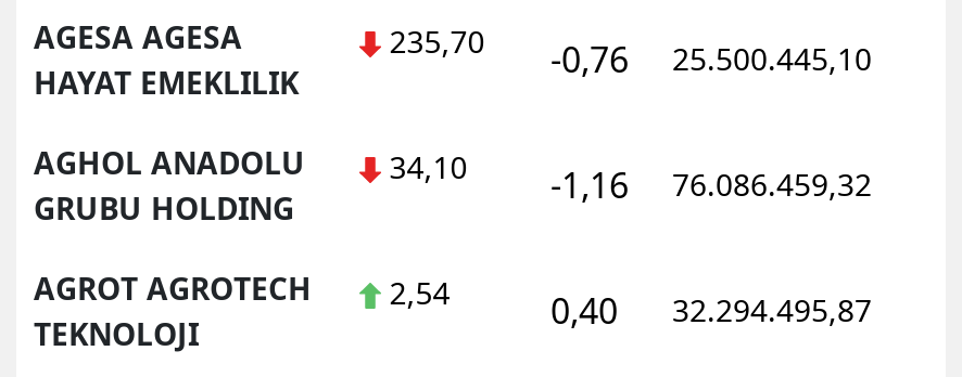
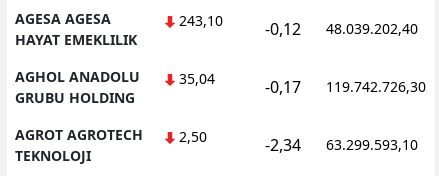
- 235,70
+ 243,10

- -0,76
+ -0,12

- 25.500.445,10
+ 48.039.202,40

- 34,10
+ 35,04

- -1,16
+ -0,17

- 76.086.459,32
+ 119.742.726,30

- AGROT AGROTECH 2,54
+ AGROT AGROTECH 2,50

- 0,40
+ -2,34

- 32.294.495,87
+ 63.299.593,10
